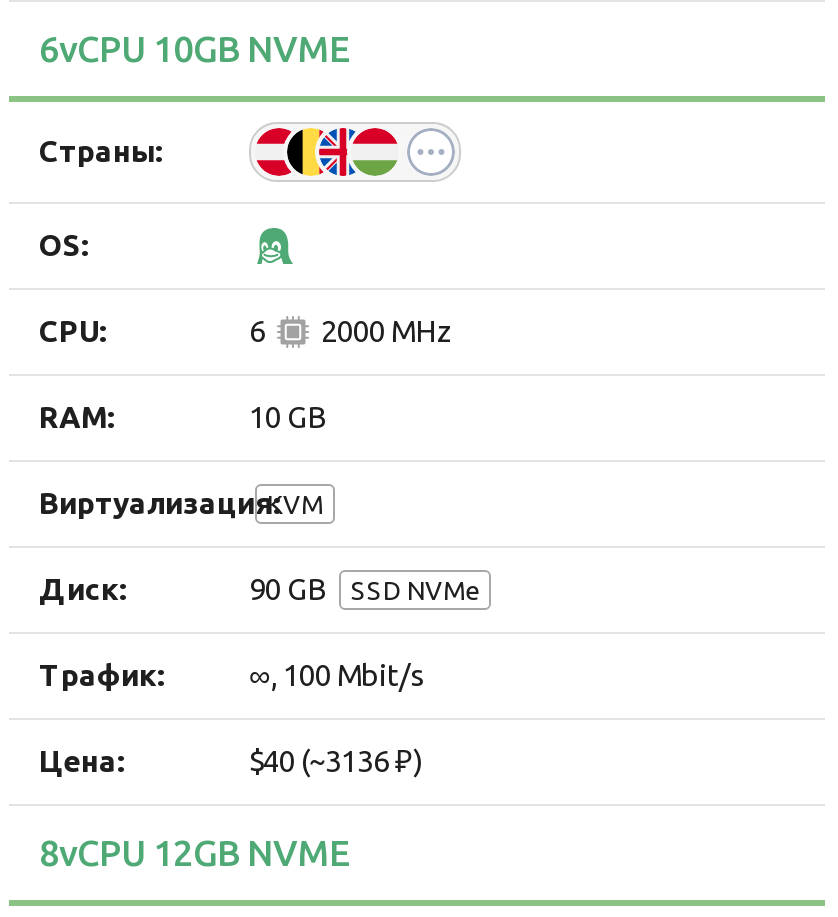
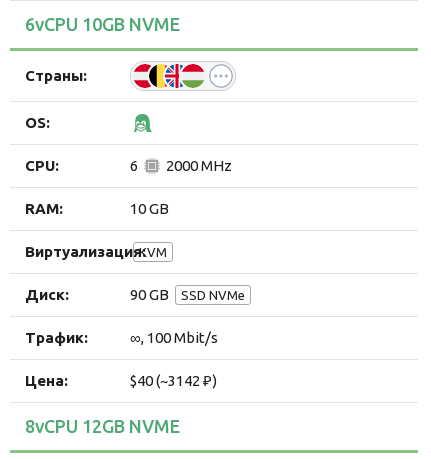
- $40 (~3136 ₽)
+ $40 (~3142 ₽)
